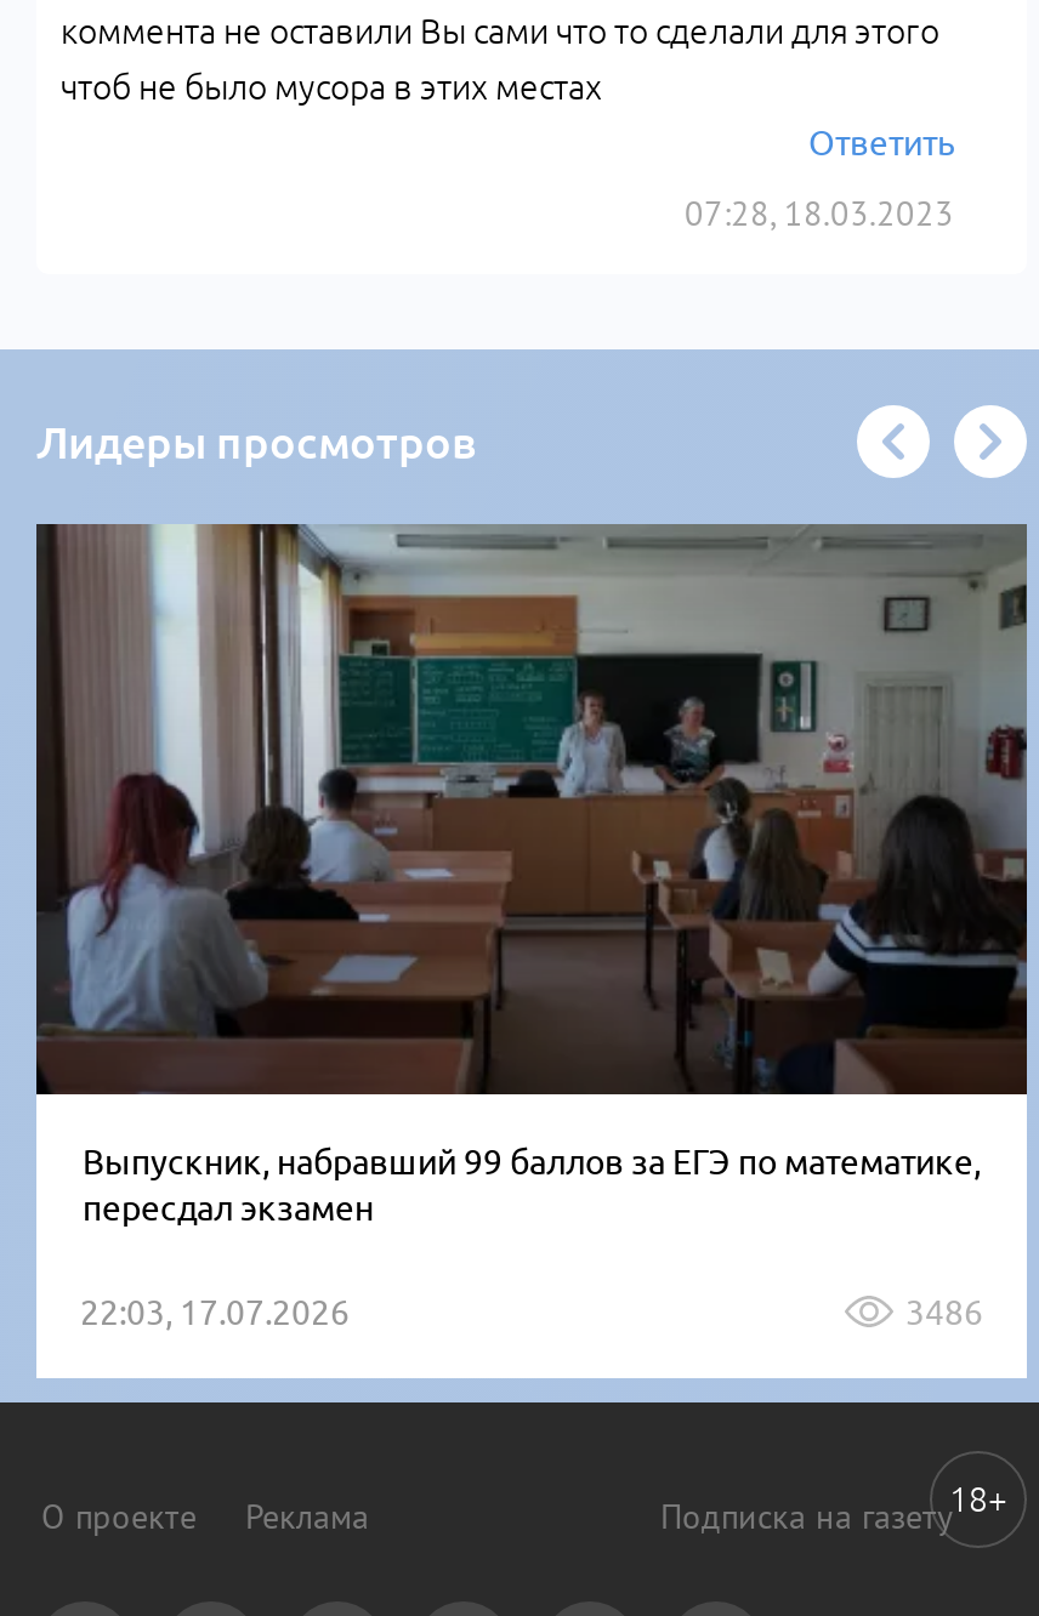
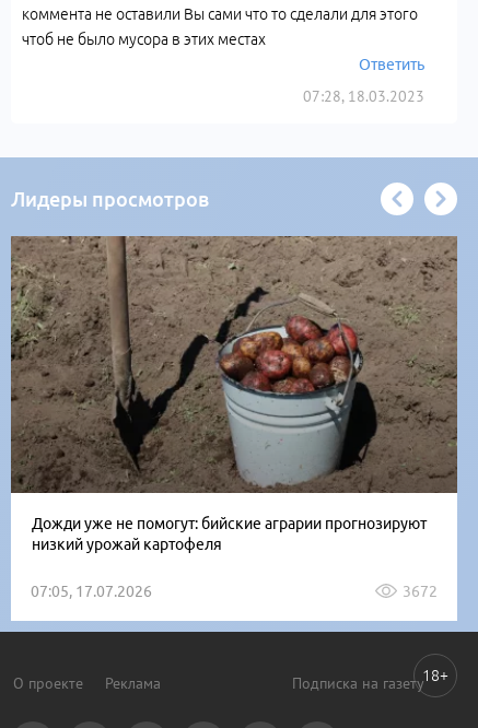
- [image]
- Выпускник, набравший 99 баллов за ЕГЭ по математике,
- пересдал экзамен
+ [image]
+ Дожди уже не помогут: бийские аграрии прогнозируют
+ низкий урожай картофеля

- 22:03, 17.07.2026
- 3486
+ 07:05, 17.07.2026
+ 3672
